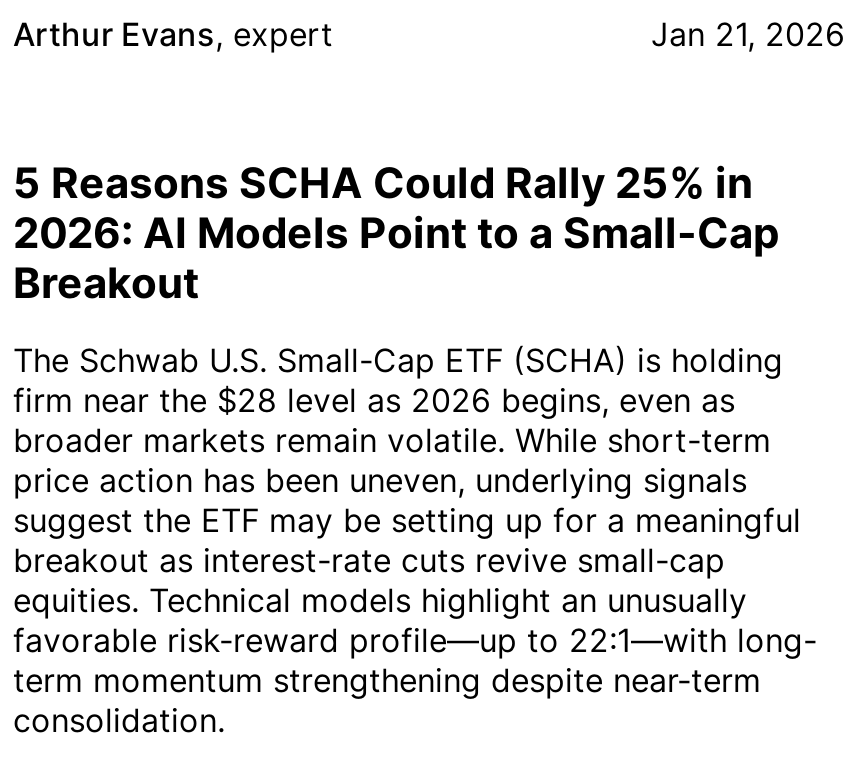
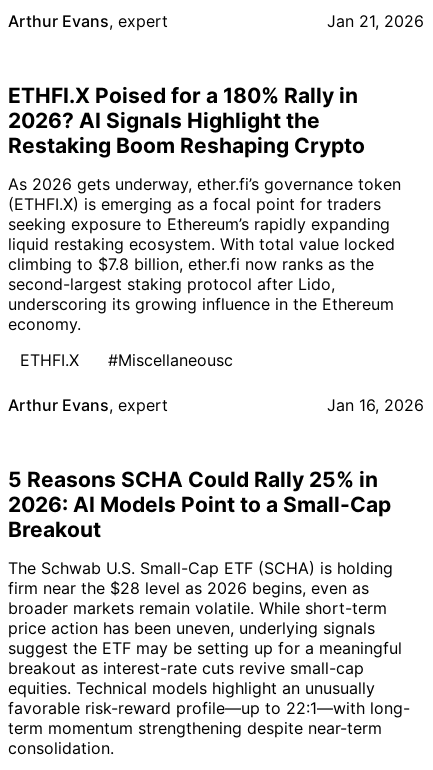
+ ETHFI.X Poised for a 180% Rally in
+ 2026? AI Signals Highlight the
+ Restaking Boom Reshaping Crypto
+ As 2026 gets underway, ether.fi’s governance token
+ (ETHFI.X) is emerging as a focal point for traders
+ seeking exposure to Ethereum’s rapidly expanding
+ liquid restaking ecosystem. With total value locked
+ climbing to $7.8 billion, ether.fi now ranks as the
+ second-largest staking protocol after Lido,
+ underscoring its growing influence in the Ethereum
+ economy.
+ ETHFI.X
+ #Miscellaneousc
+ Arthur Evans, expert
+ Jan 16, 2026
